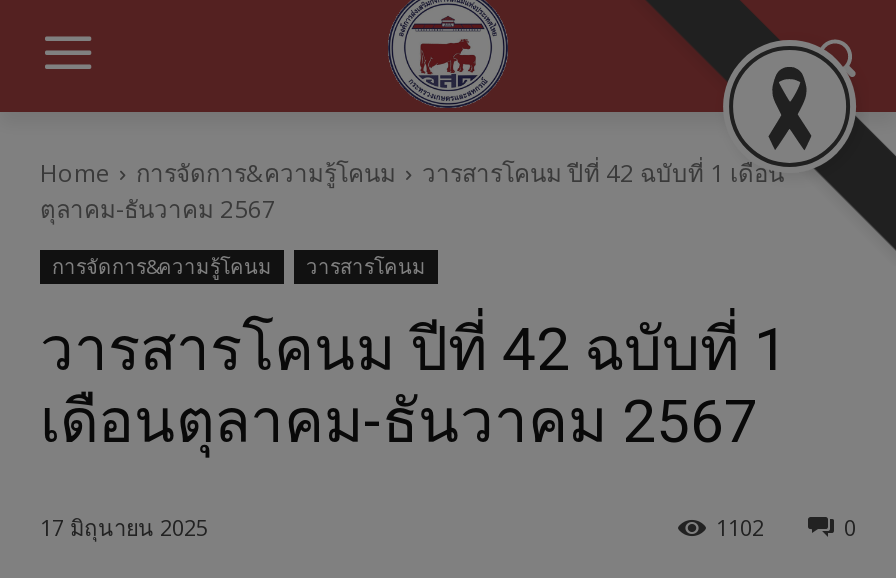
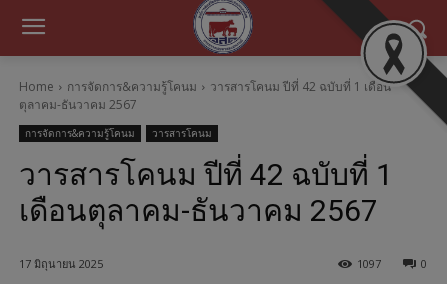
- 1102
+ 1097
